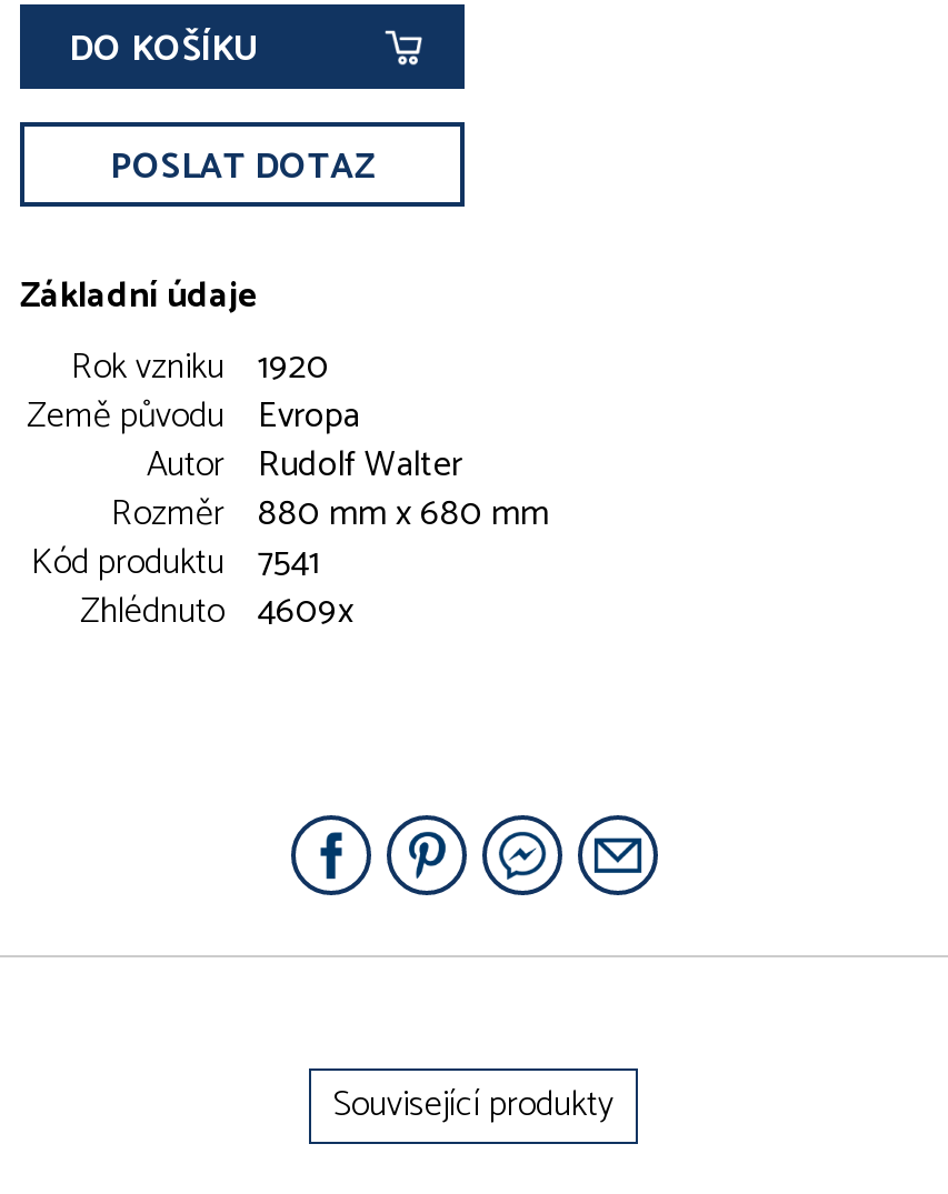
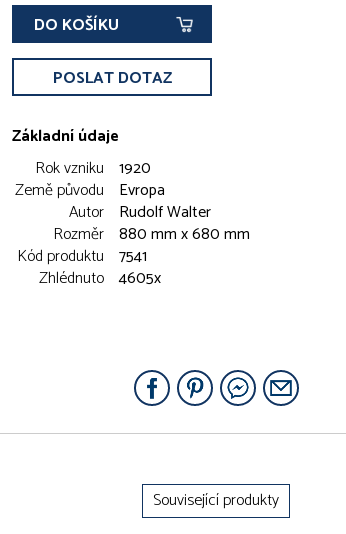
- Zhlédnuto 4609x
+ Zhlédnuto 4605x
